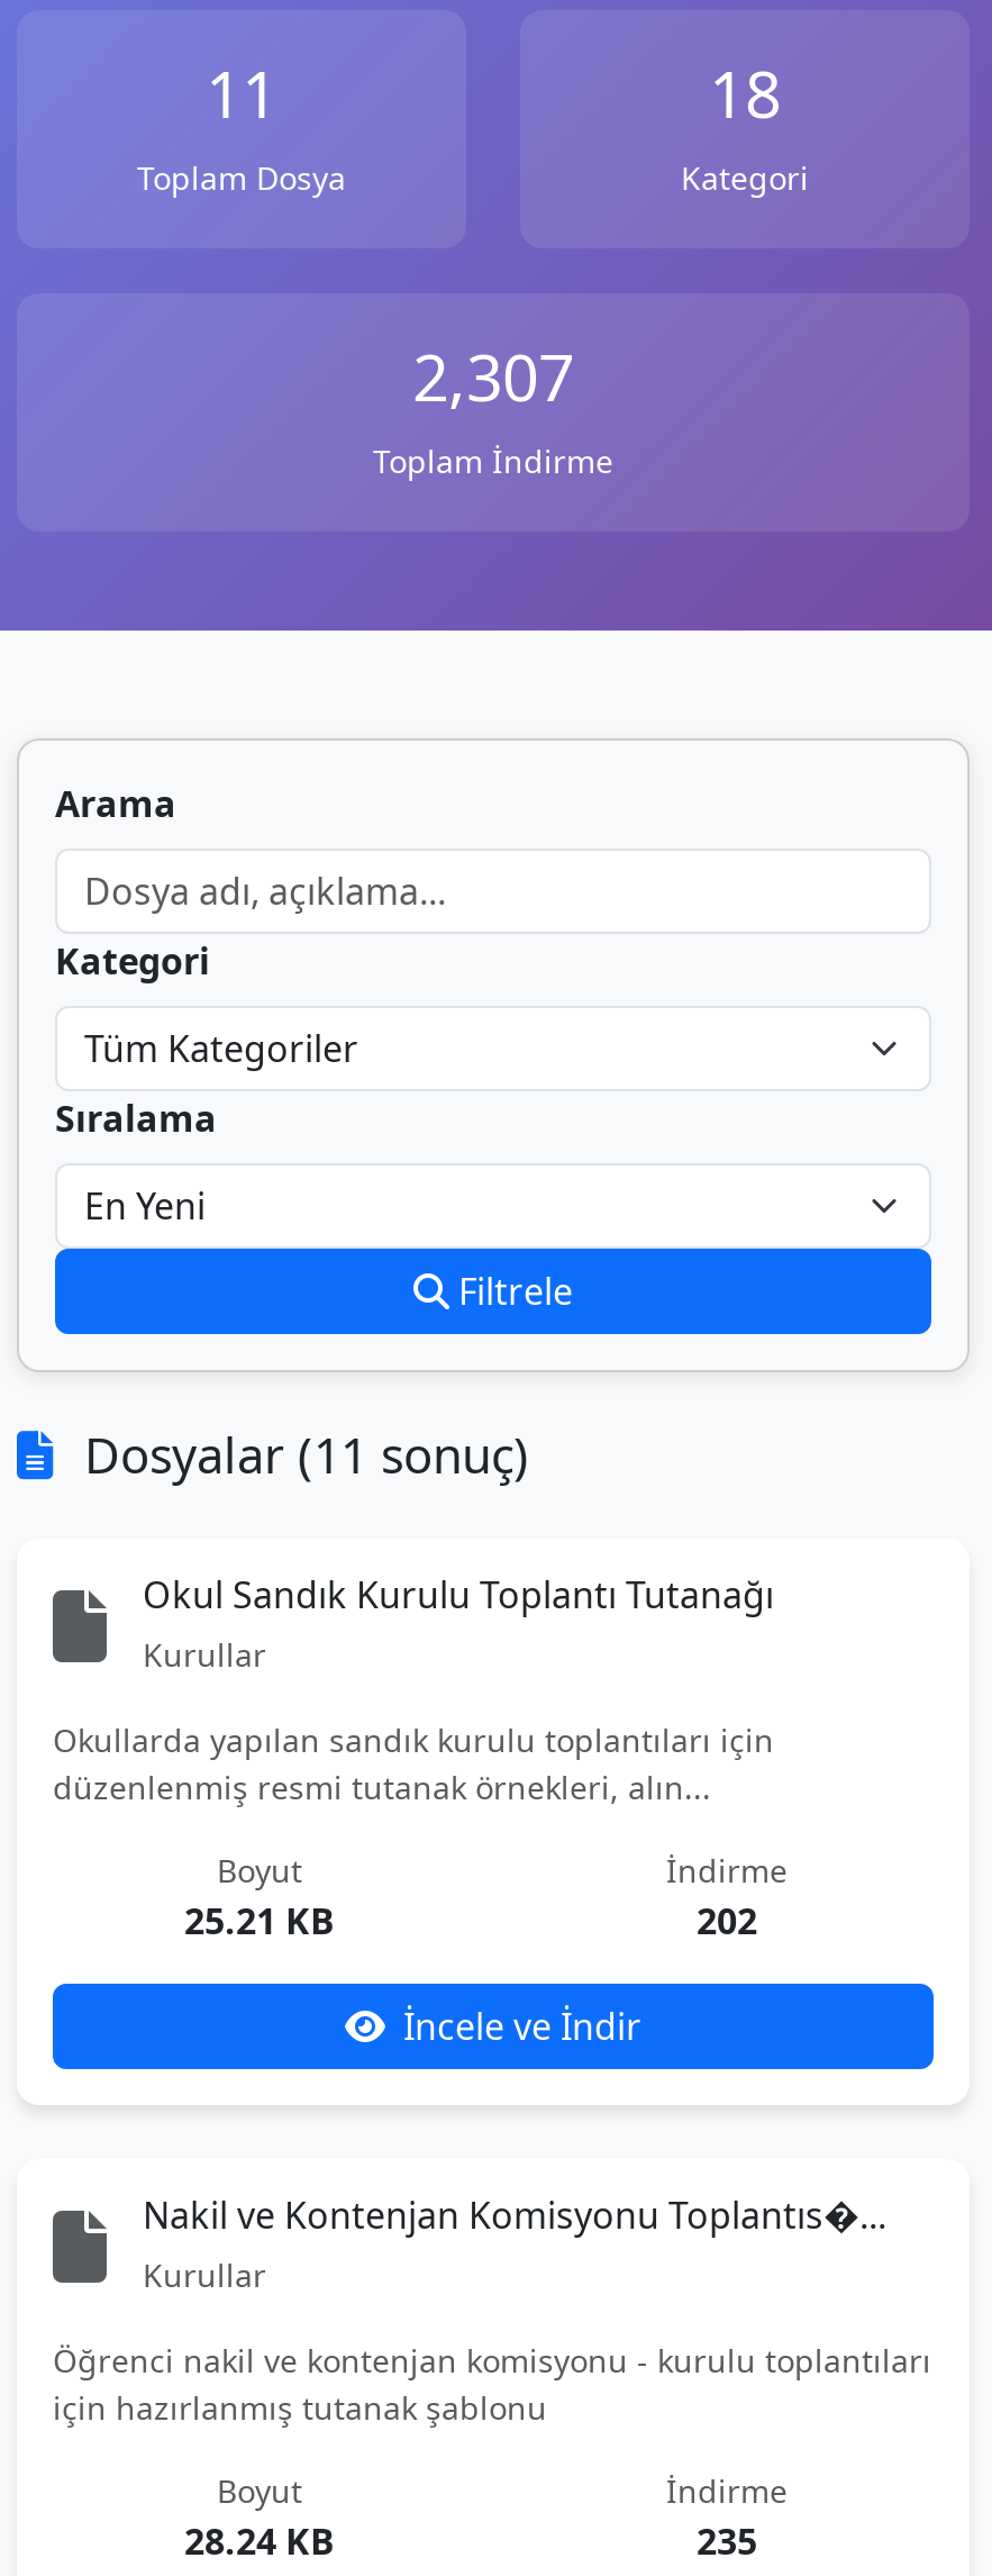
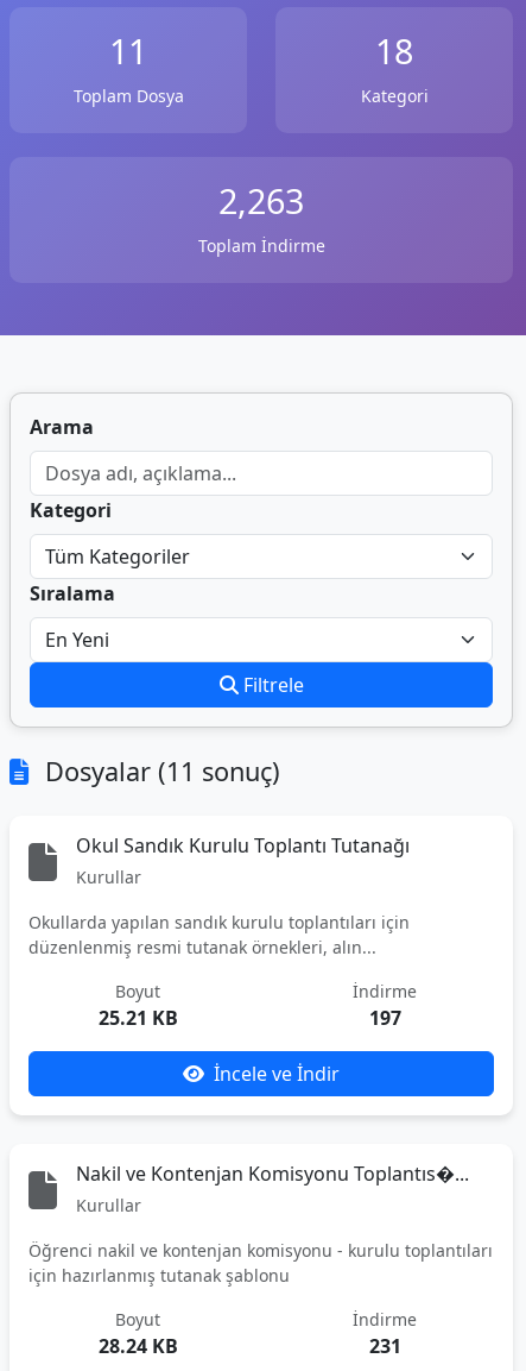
- 2,307
+ 2,263

- 202
+ 197

- 235
+ 231
